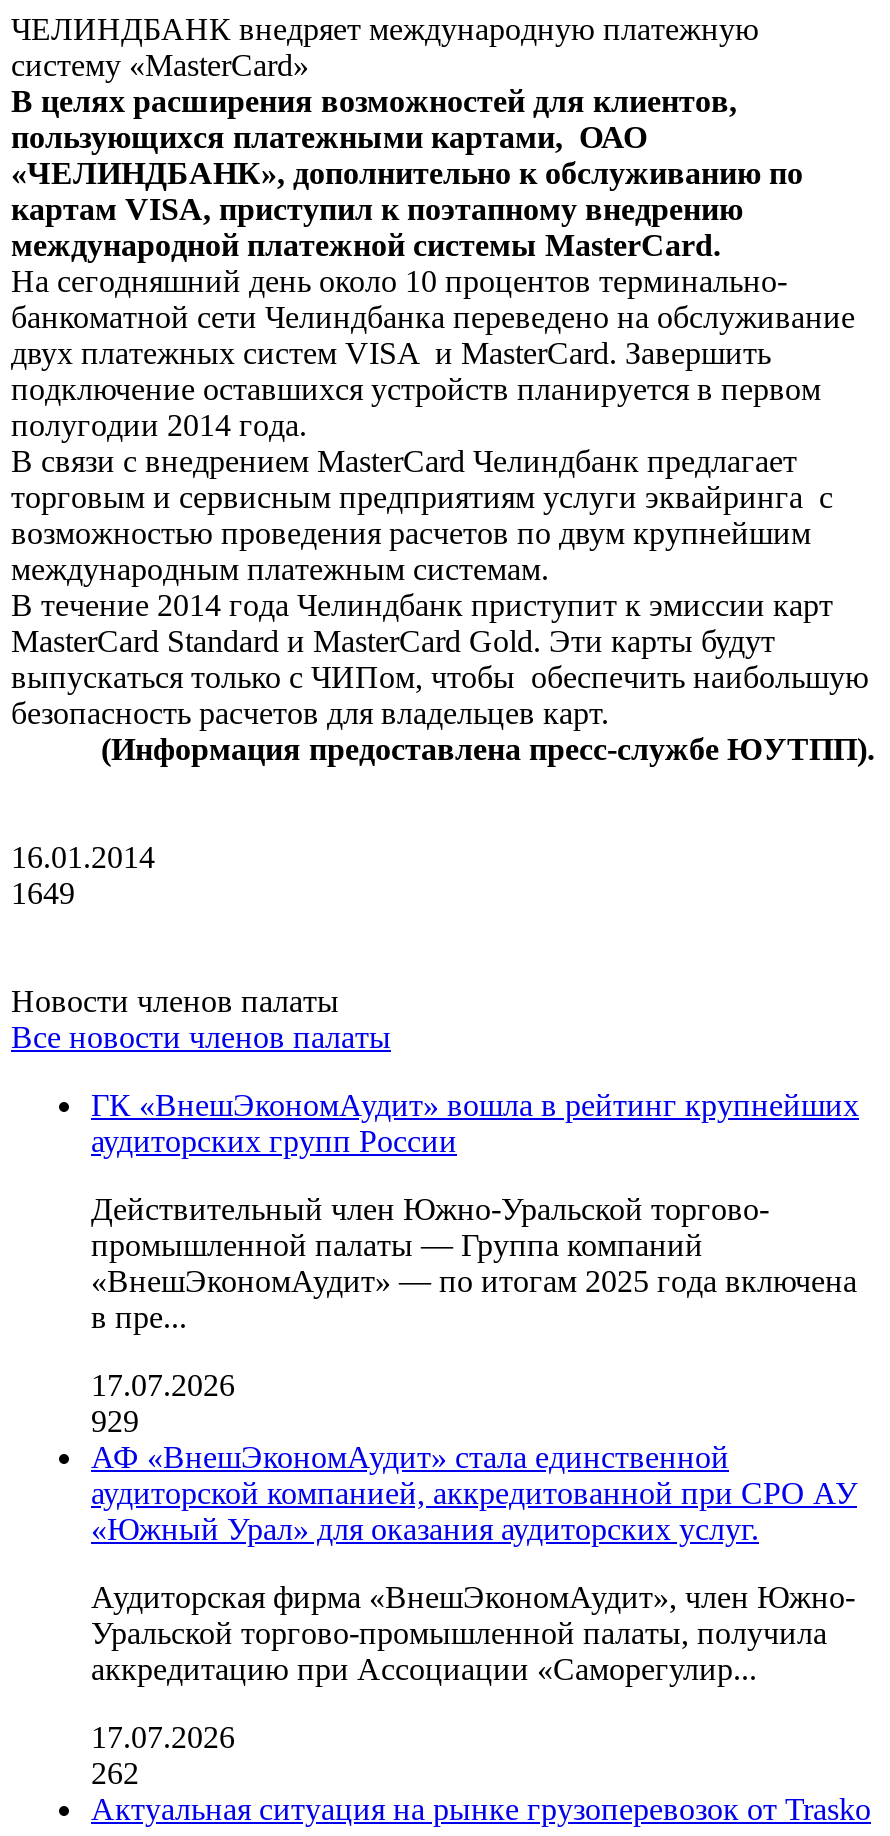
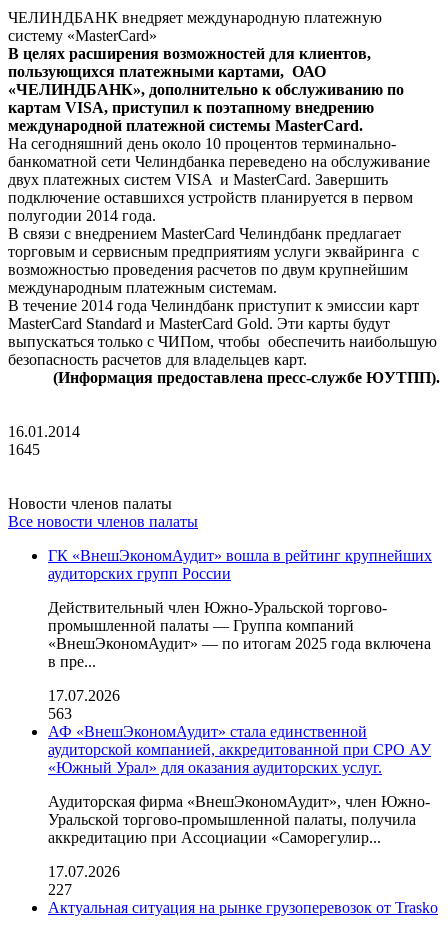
- 1649
+ 1645

- 929
+ 563

- 262
+ 227
